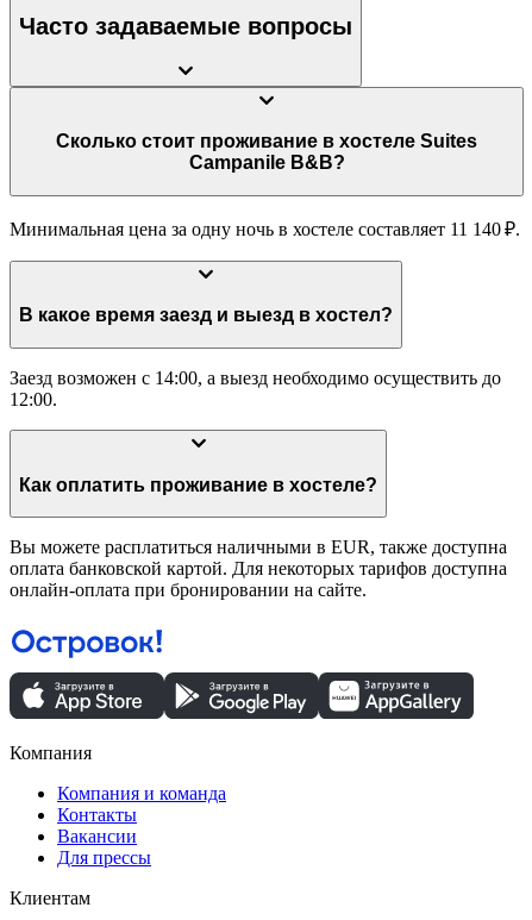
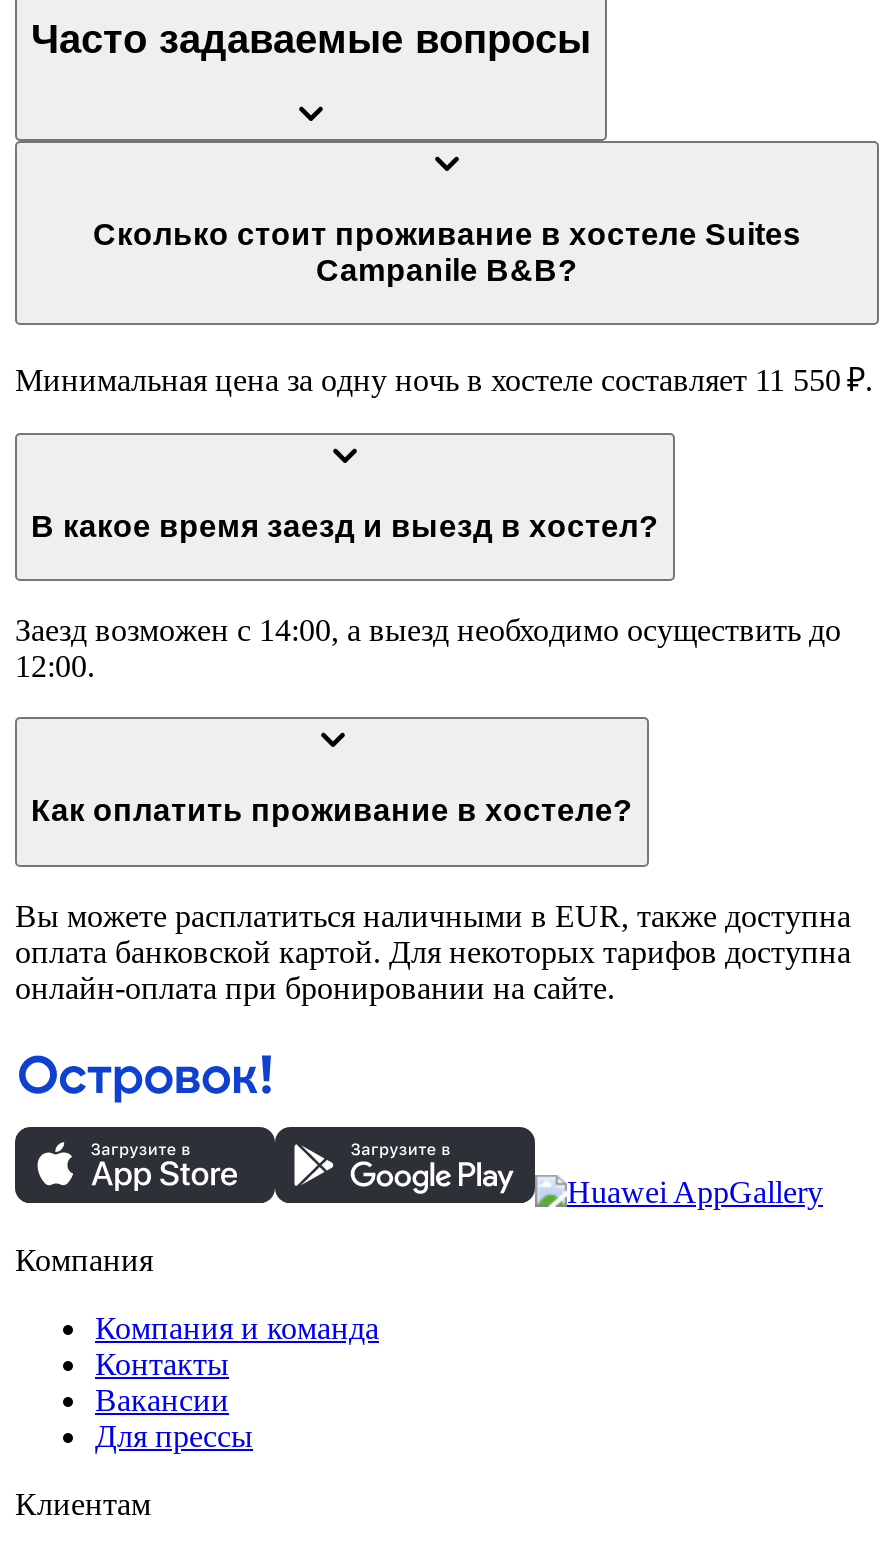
- Минимальная цена за одну ночь в хостеле составляет 11 140 ₽.
+ Минимальная цена за одну ночь в хостеле составляет 11 550 ₽.

- [image]
+ [image]
